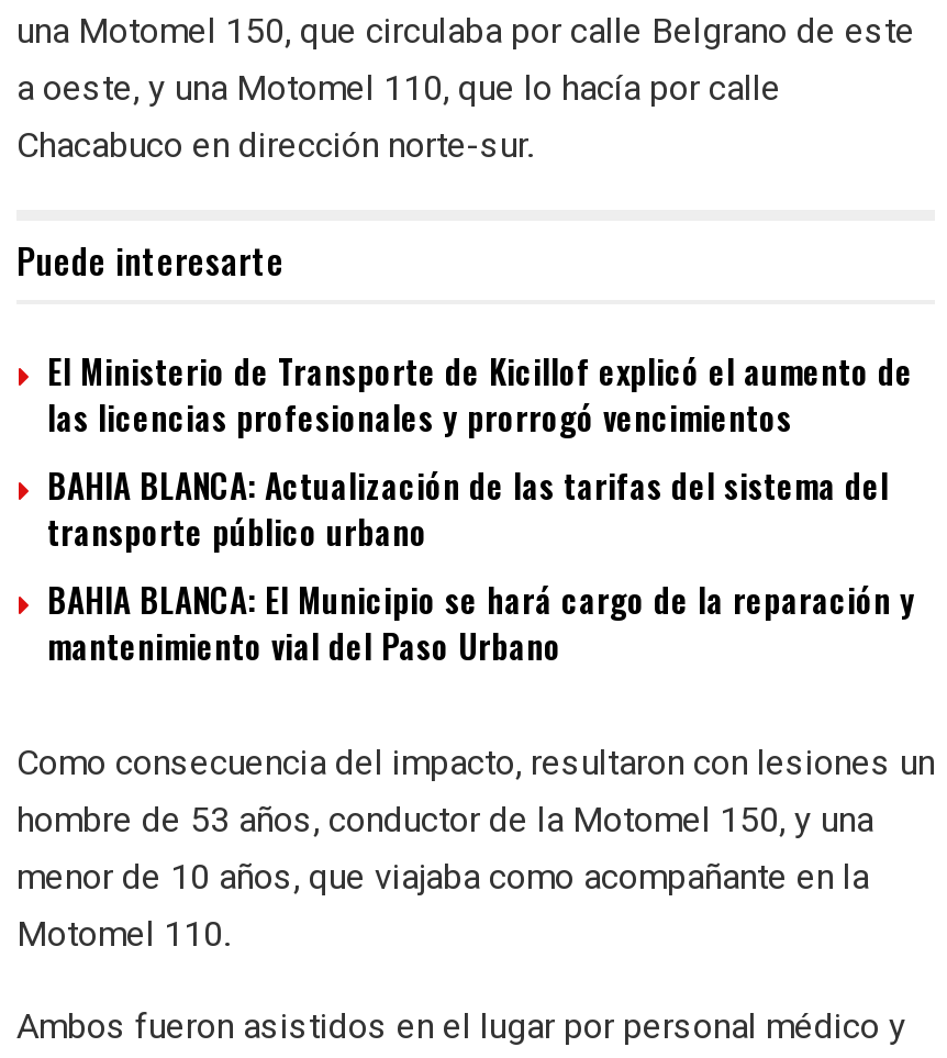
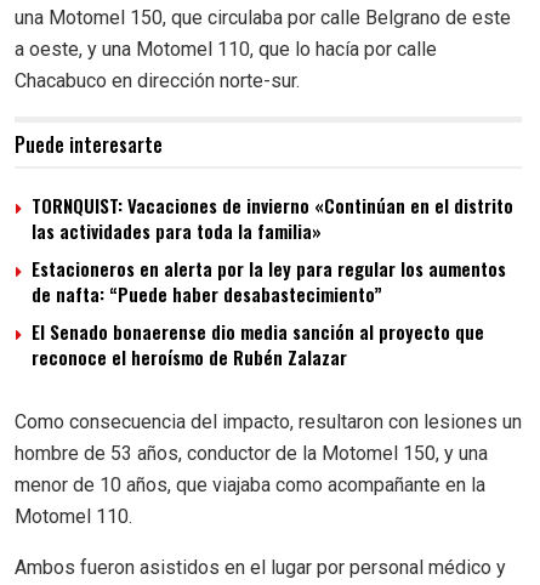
- El Ministerio de Transporte de Kicillof explicó el aumento de
- las licencias profesionales y prorrogó vencimientos
- BAHIA BLANCA: Actualización de las tarifas del sistema del
- transporte público urbano
- BAHIA BLANCA: El Municipio se hará cargo de la reparación y
- mantenimiento vial del Paso Urbano
+ TORNQUIST: Vacaciones de invierno «Continúan en el distrito
+ las actividades para toda la familia»
+ Estacioneros en alerta por la ley para regular los aumentos
+ de nafta: “Puede haber desabastecimiento”
+ El Senado bonaerense dio media sanción al proyecto que
+ reconoce el heroísmo de Rubén Zalazar
